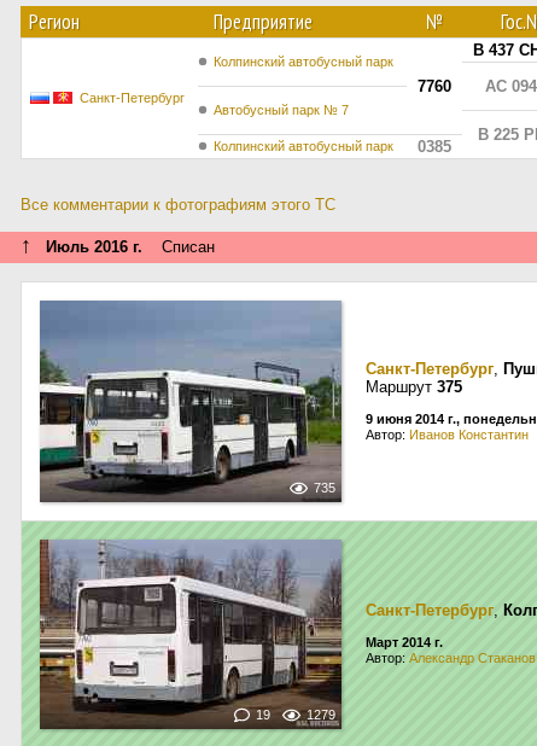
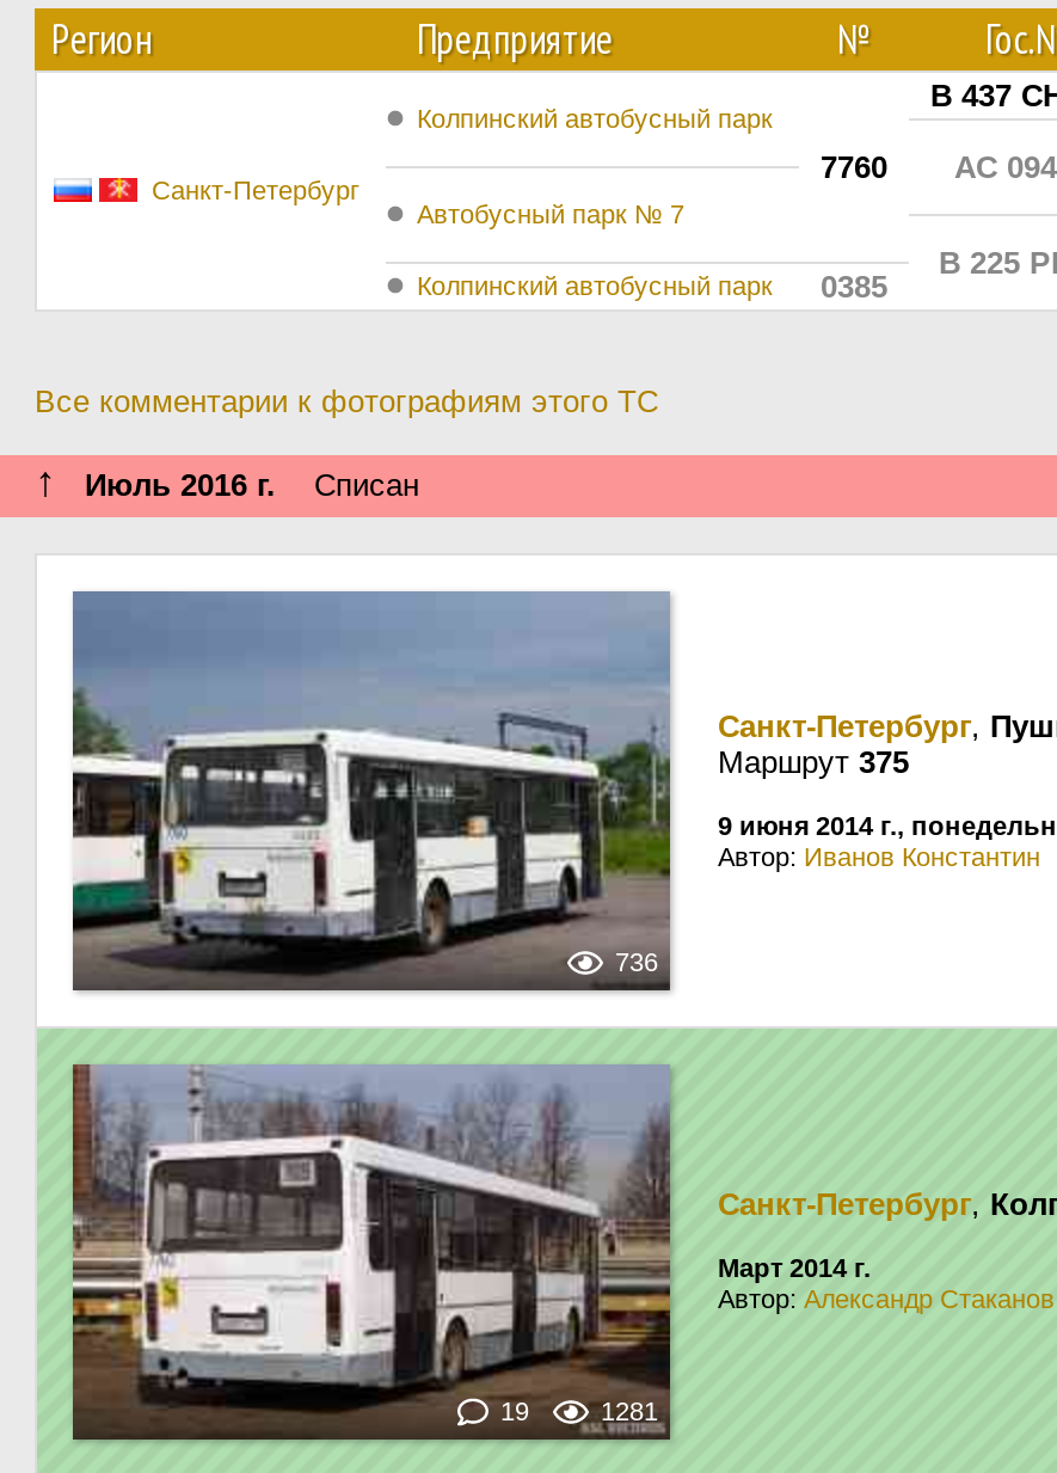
- 735
+ 736

- 1279
+ 1281
